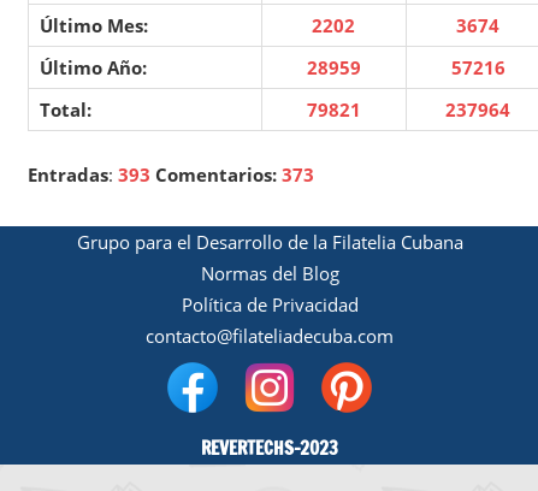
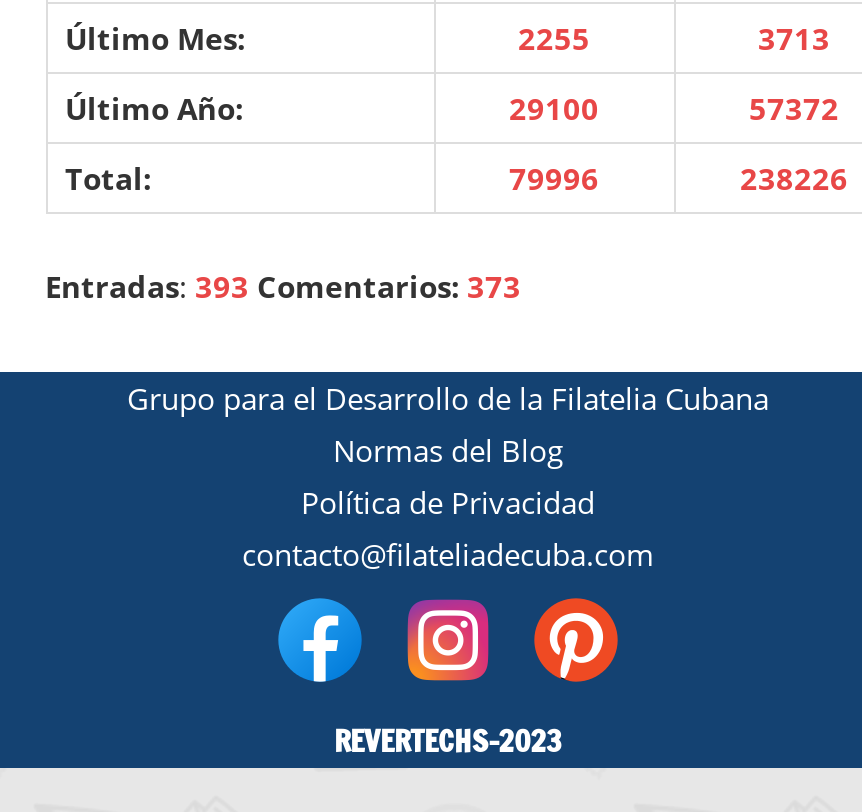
- 2202
+ 2255

- 3674
+ 3713

- 28959
+ 29100

- 57216
+ 57372

- 79821
+ 79996

- 237964
+ 238226
